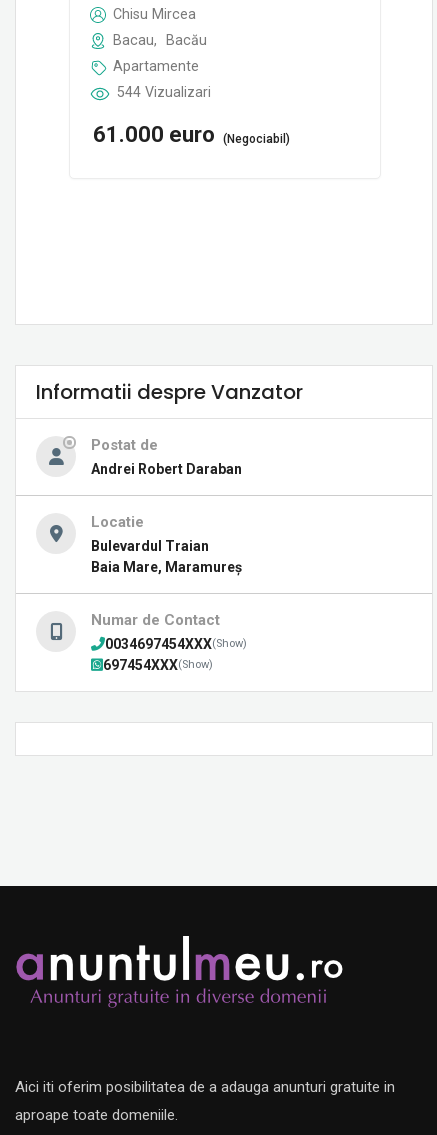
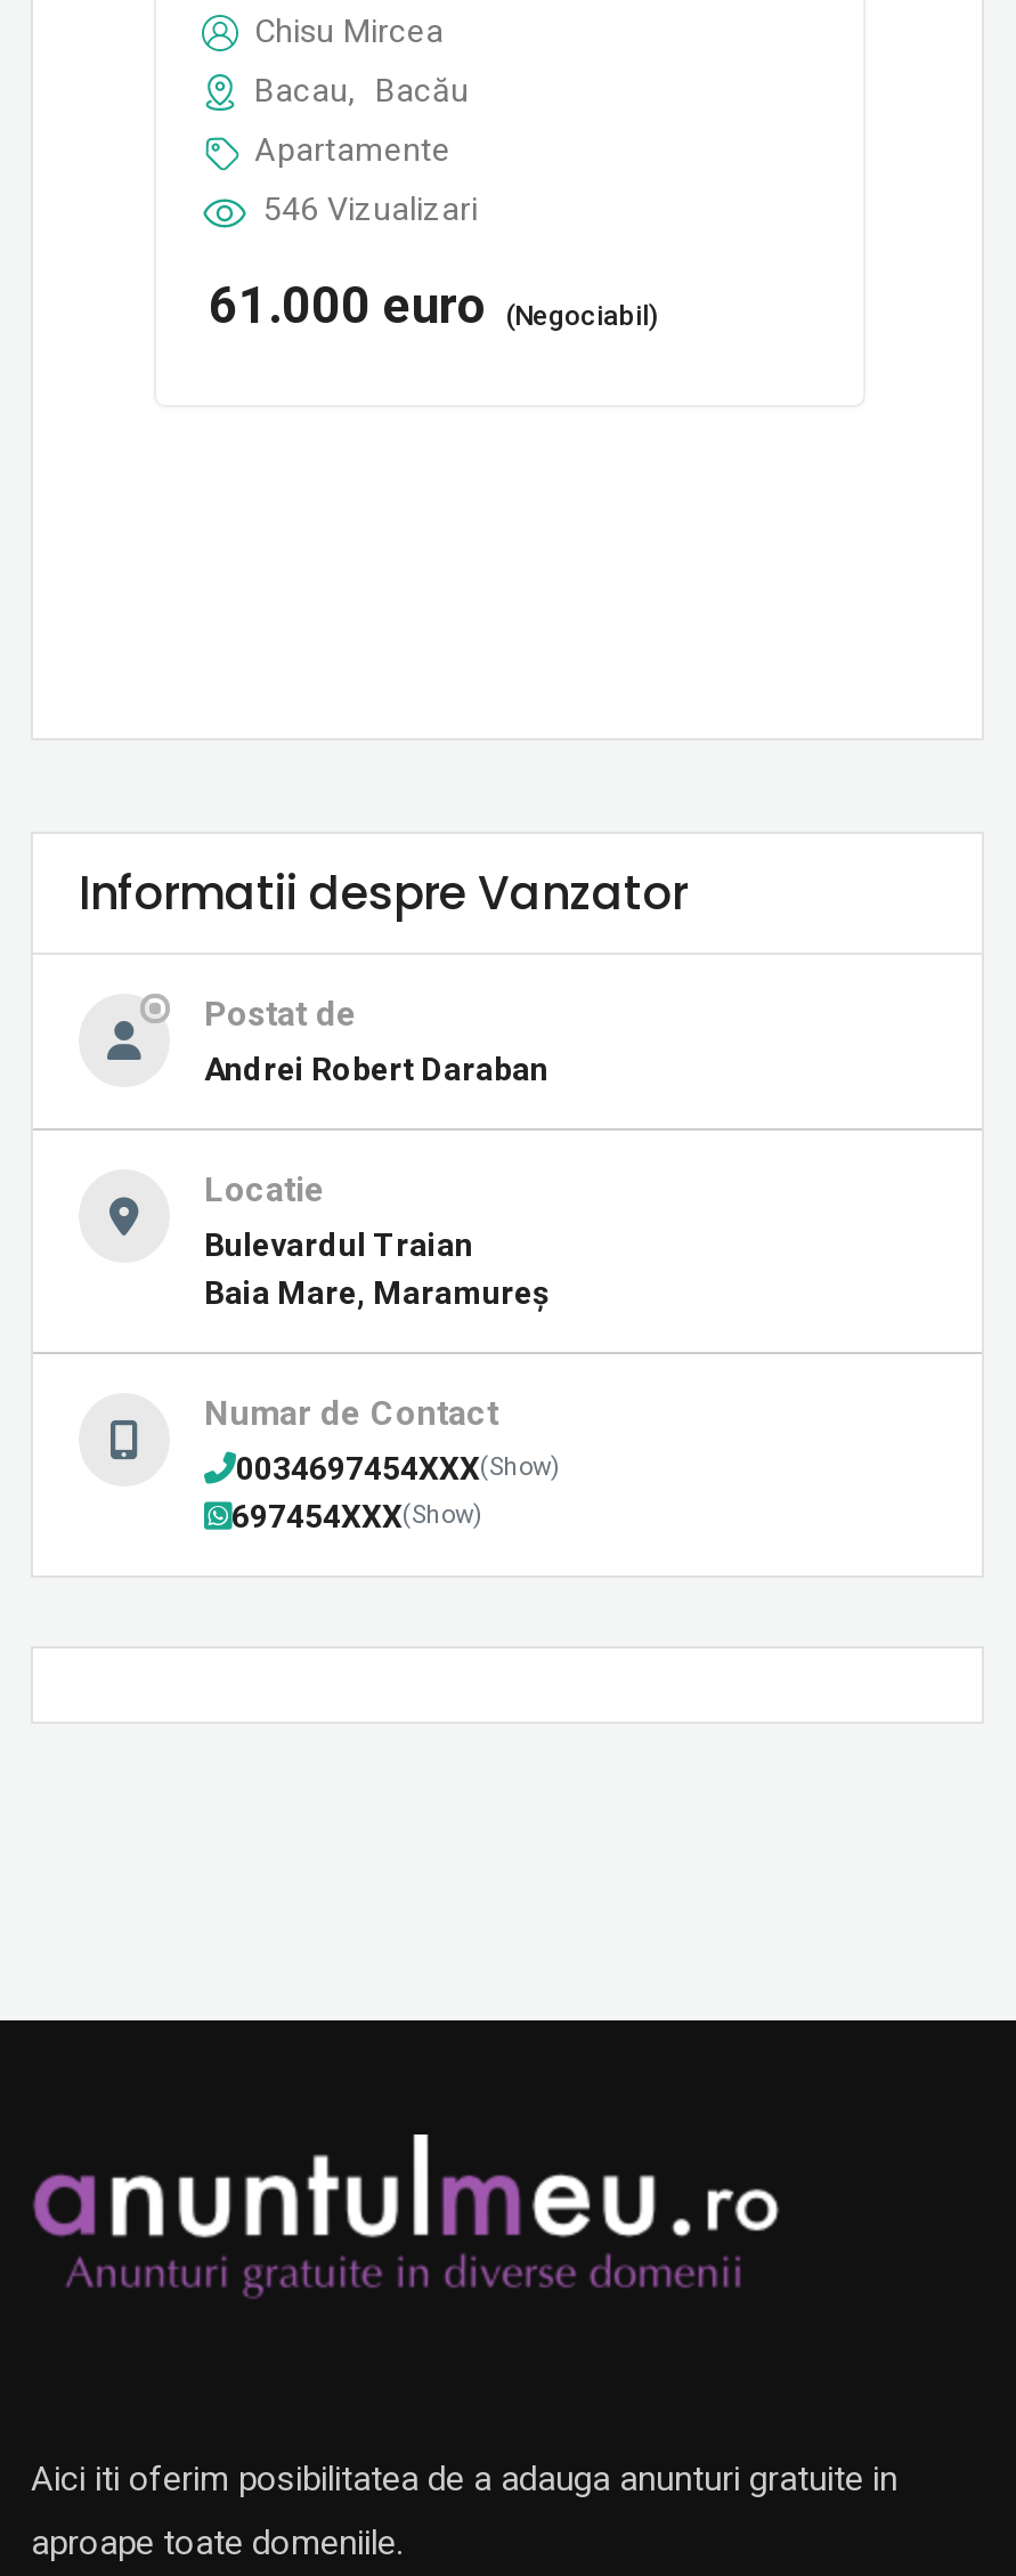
- 544 Vizualizari
+ 546 Vizualizari
